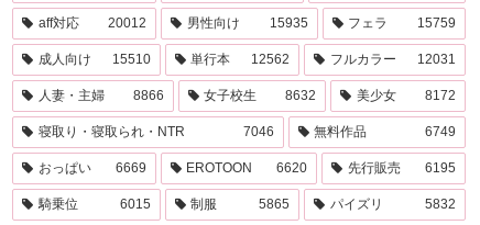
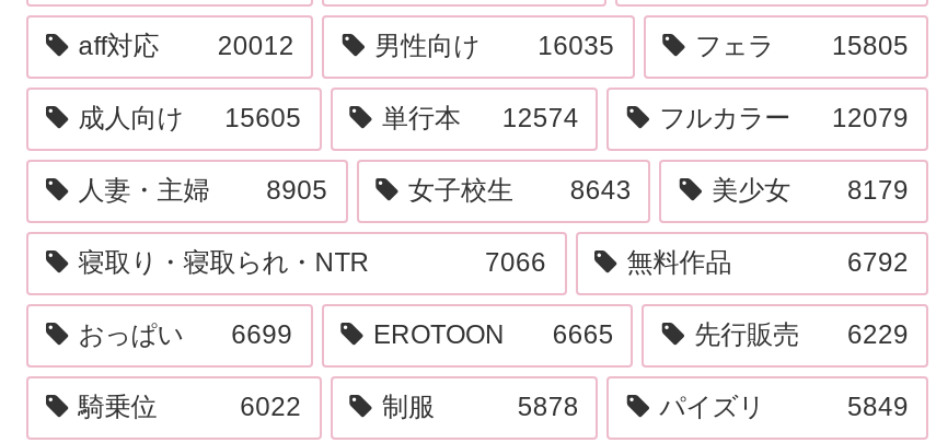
- 男性向け 15935
+ 男性向け 16035

- フェラ 15759
+ フェラ 15805

- 成人向け 15510
+ 成人向け 15605

- 単行本 12562
+ 単行本 12574

- フルカラー 12031
+ フルカラー 12079

- 人妻・主婦 8866
+ 人妻・主婦 8905

- 女子校生 8632
+ 女子校生 8643

- 美少女 8172
+ 美少女 8179

- 7046
+ 7066

- 6749
+ 6792

- おっぱい 6669
+ おっぱい 6699

- EROTOON 6620
+ EROTOON 6665

- 先行販売 6195
+ 先行販売 6229

- 6015
+ 6022

- 5865
+ 5878

- 5832
+ 5849
